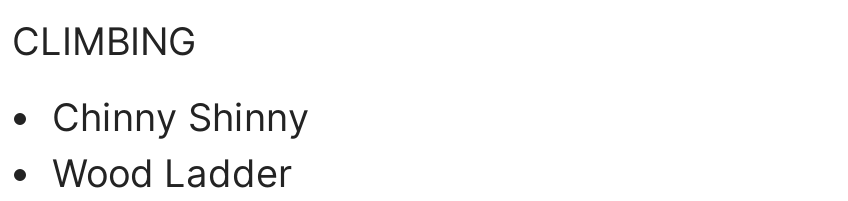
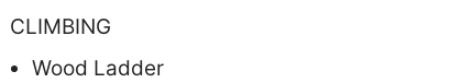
- Chinny Shinny
